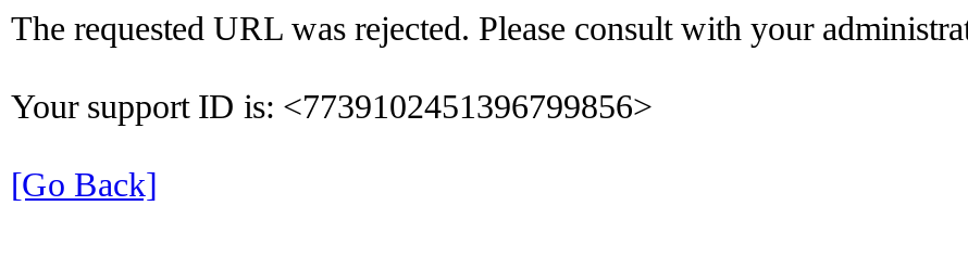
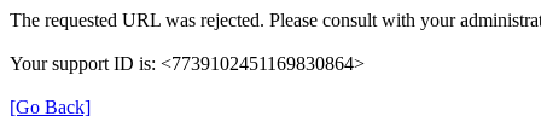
- Your support ID is: <7739102451396799856>
+ Your support ID is: <7739102451169830864>
